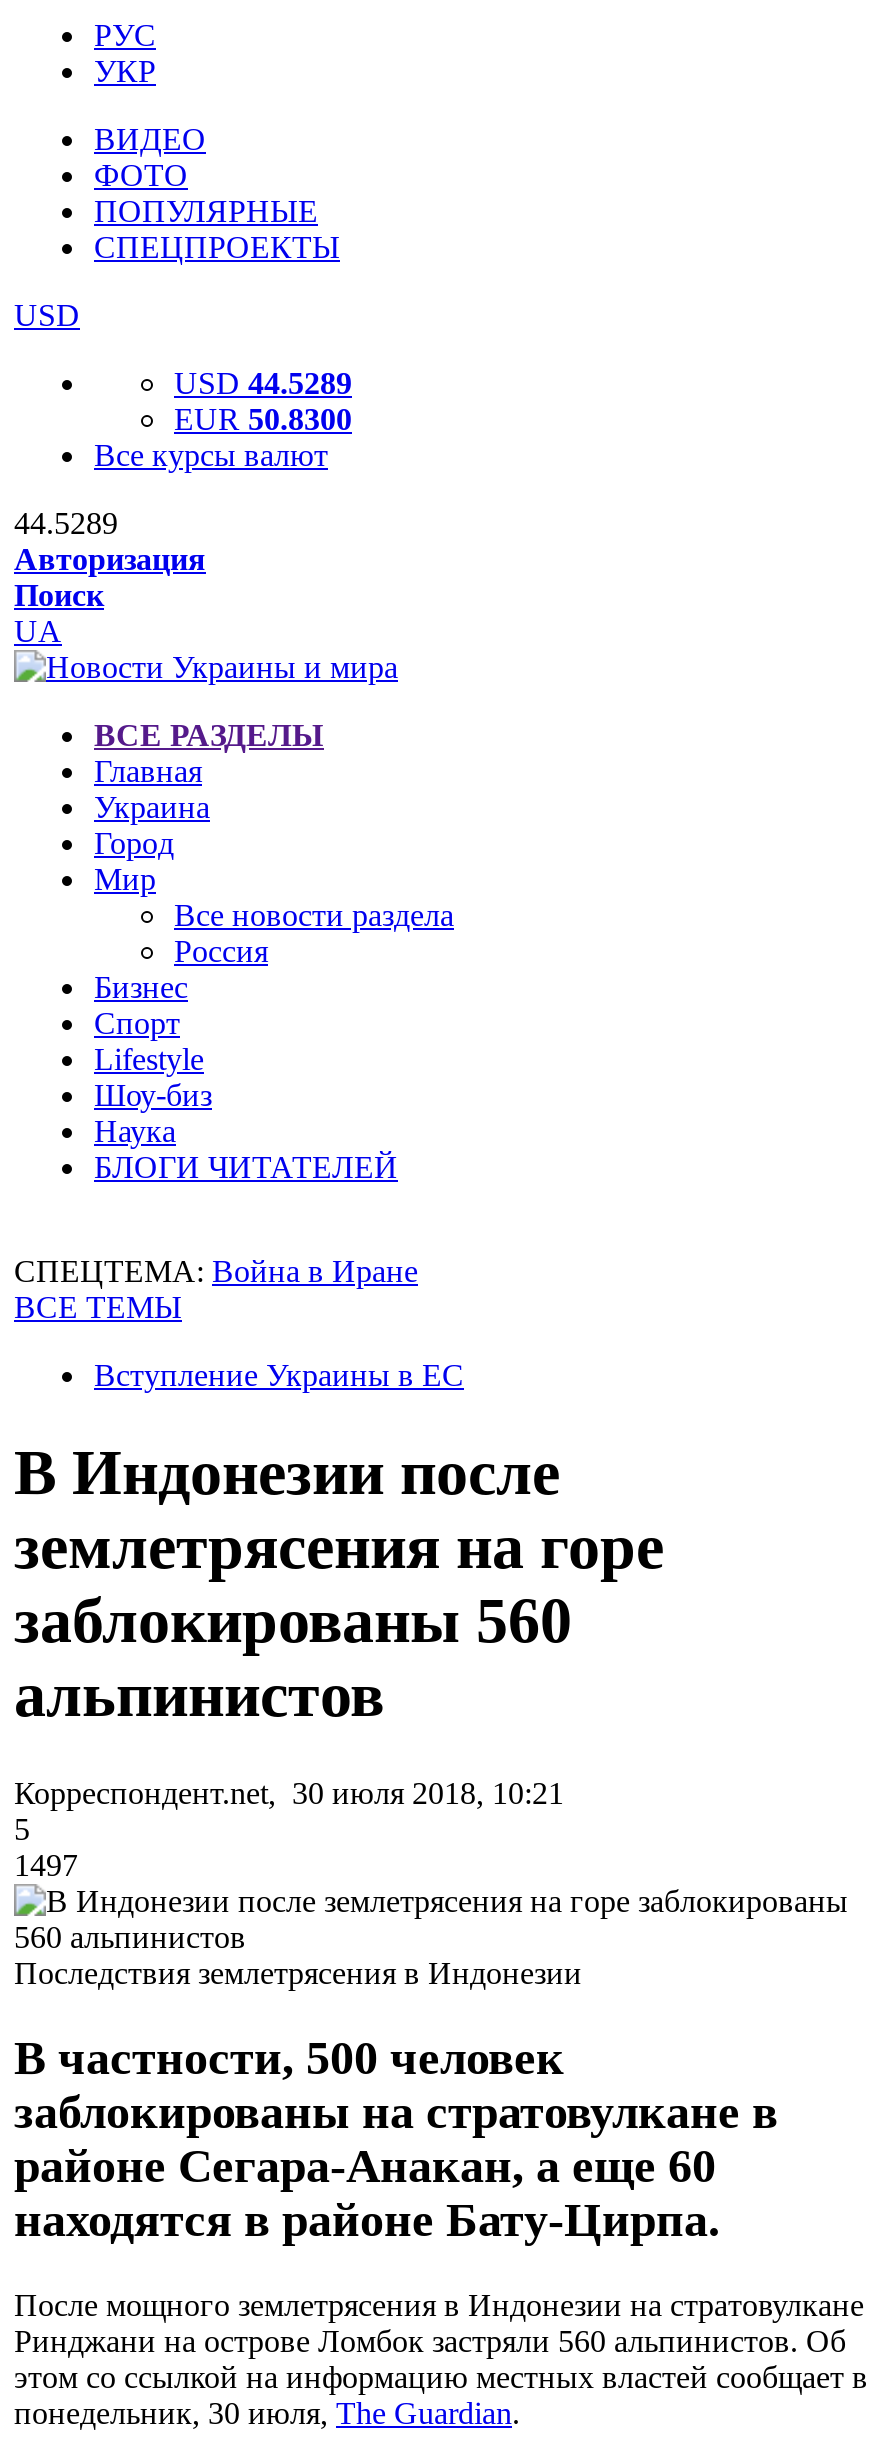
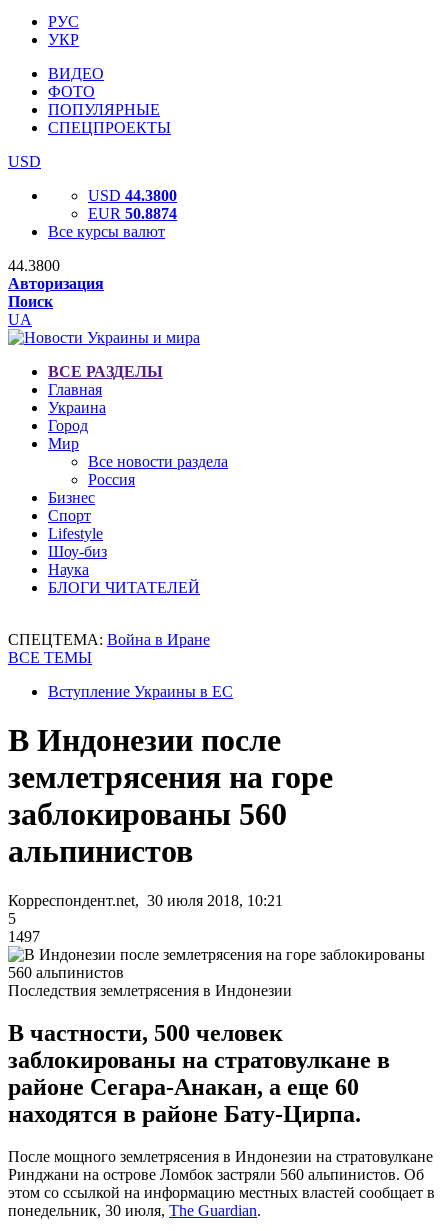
- USD 44.5289
+ USD 44.3800

- EUR 50.8300
+ EUR 50.8874

- 44.5289
+ 44.3800
